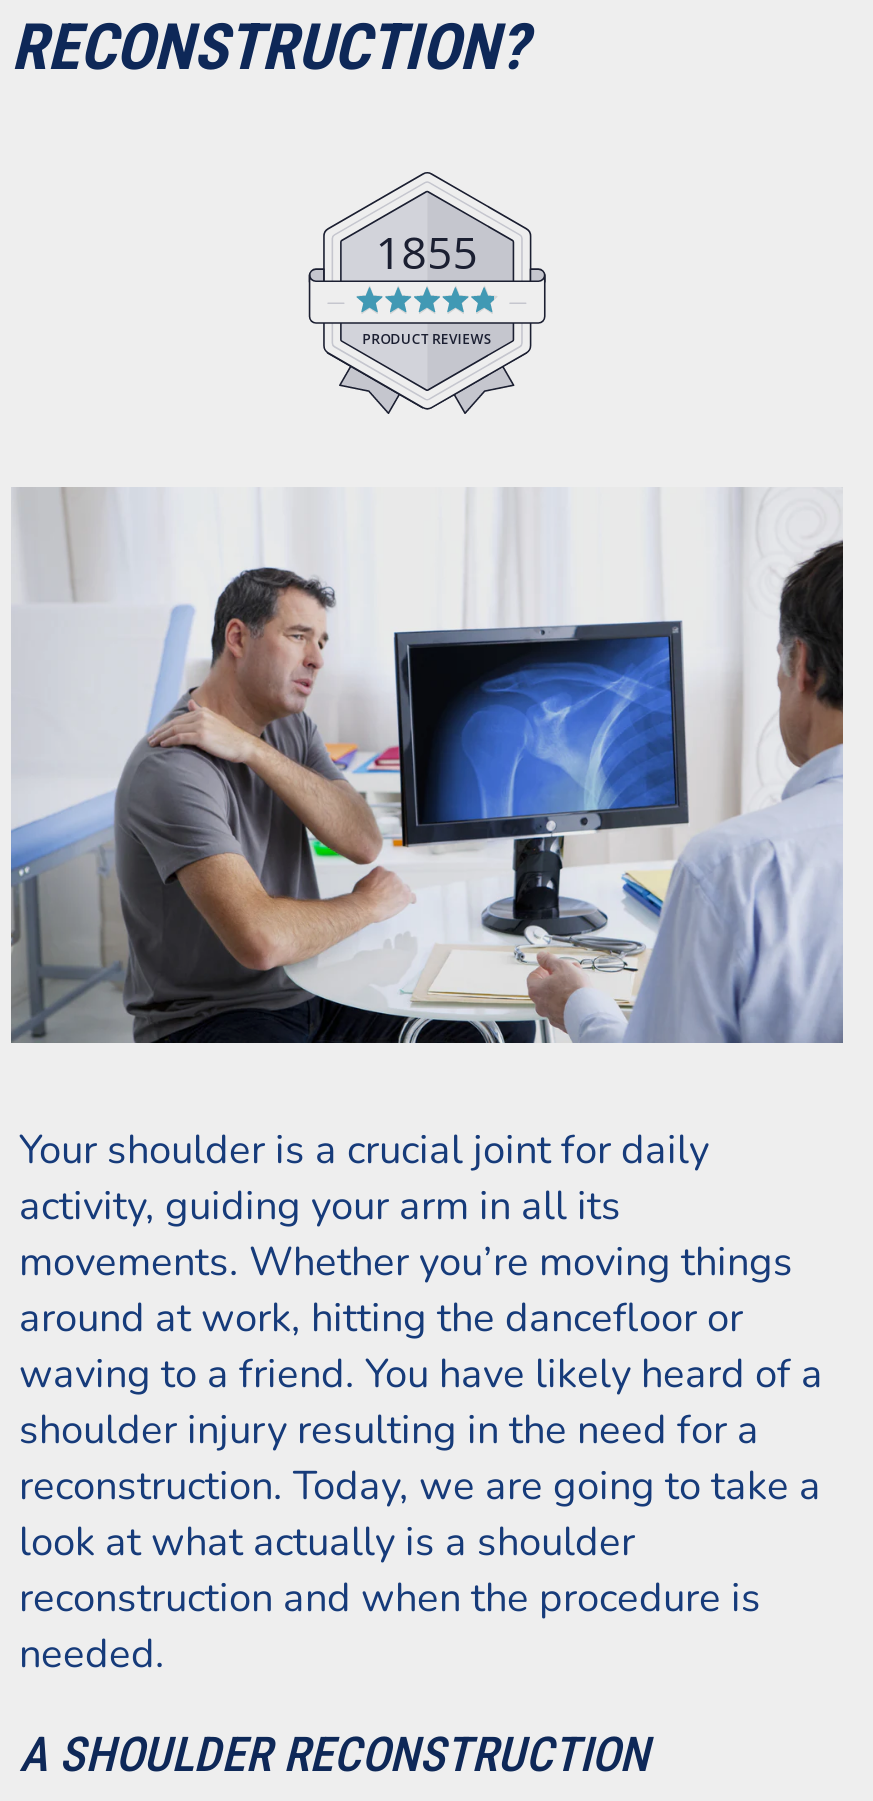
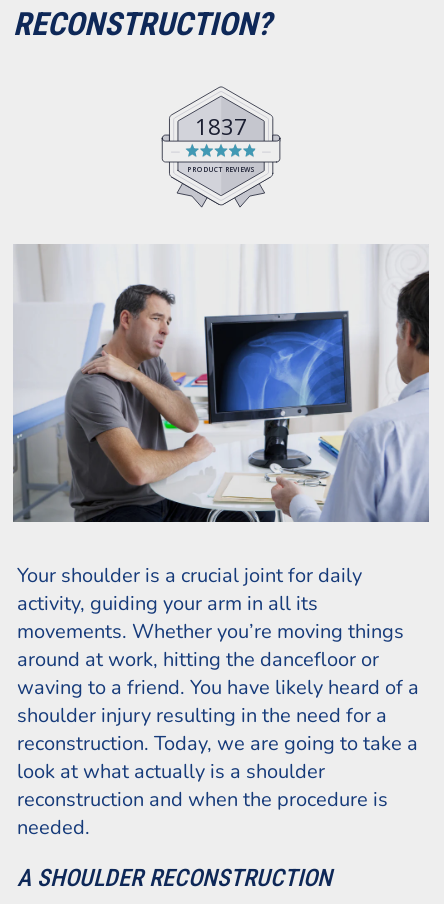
- 1855
+ 1837
